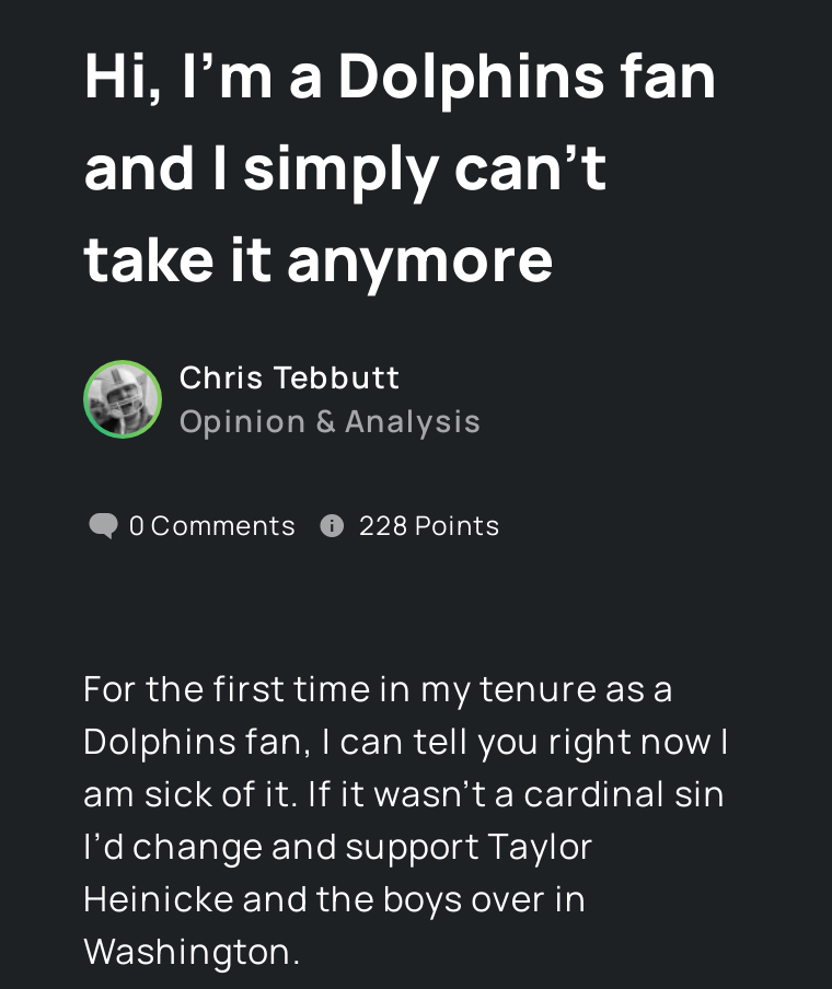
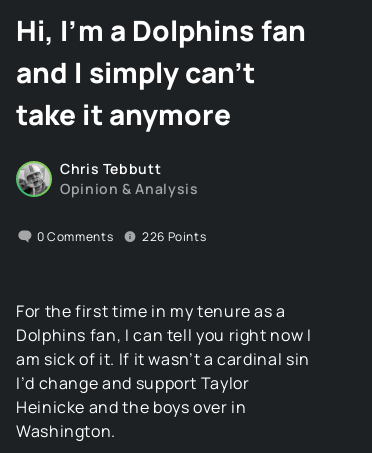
- 0 Comments 228 Points
+ 0 Comments 226 Points
